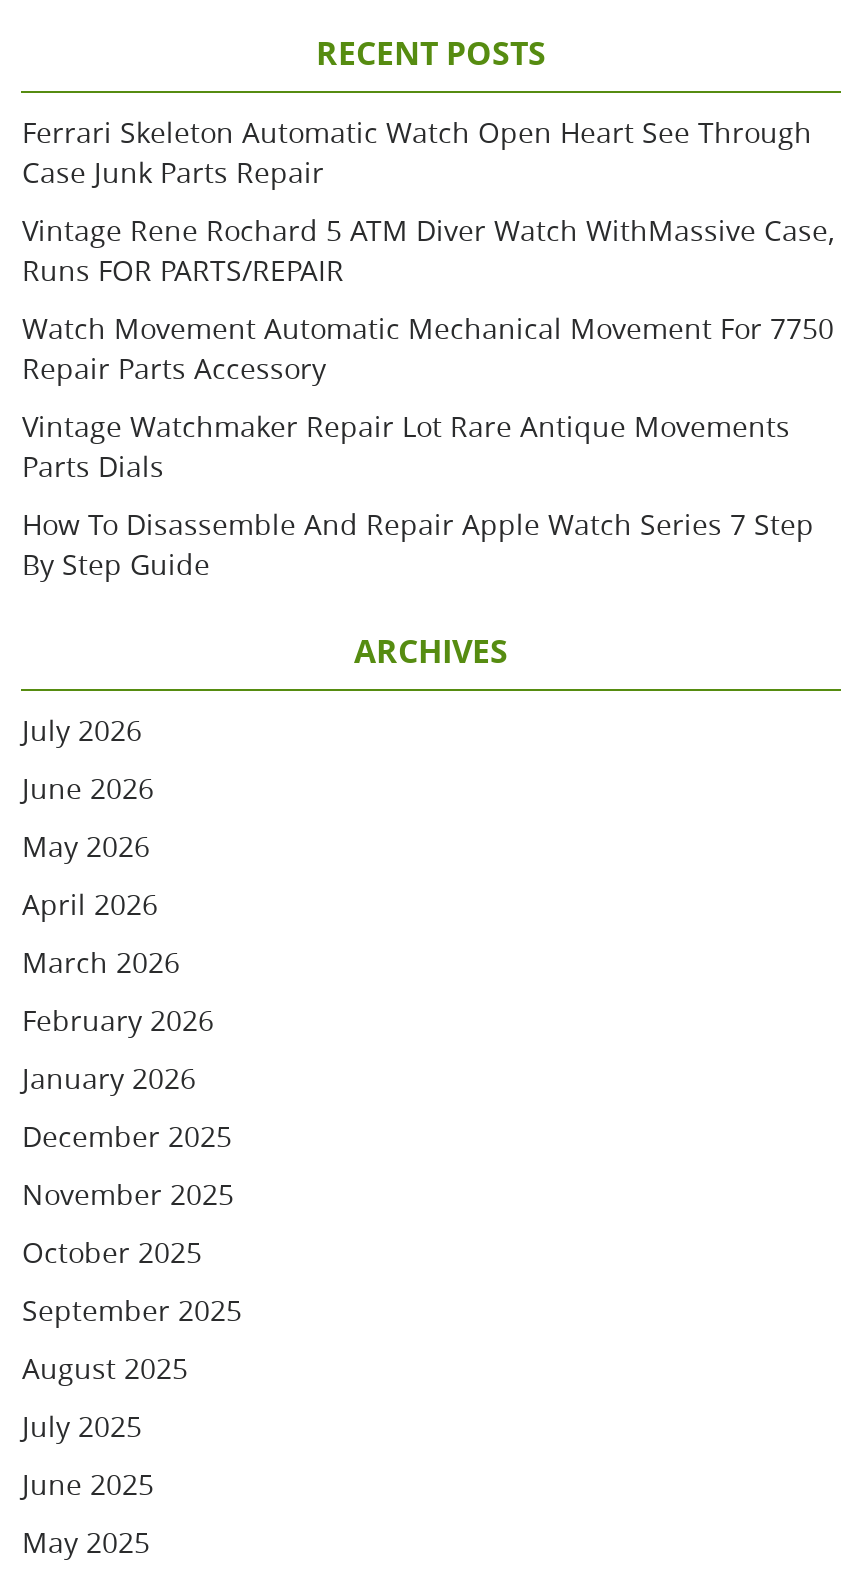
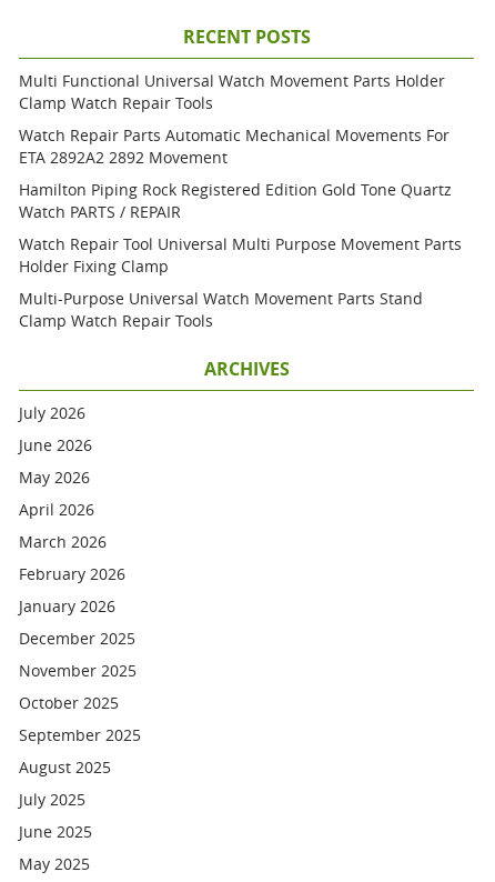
- Ferrari Skeleton Automatic Watch Open Heart See Through
- Case Junk Parts Repair
+ Multi Functional Universal Watch Movement Parts Holder
+ Clamp Watch Repair Tools

- Vintage Rene Rochard 5 ATM Diver Watch WithMassive Case,
- Runs FOR PARTS/REPAIR
+ Watch Repair Parts Automatic Mechanical Movements For
+ ETA 2892A2 2892 Movement

- Watch Movement Automatic Mechanical Movement For 7750
- Repair Parts Accessory
+ Hamilton Piping Rock Registered Edition Gold Tone Quartz
+ Watch PARTS / REPAIR

- Vintage Watchmaker Repair Lot Rare Antique Movements
- Parts Dials
+ Watch Repair Tool Universal Multi Purpose Movement Parts
+ Holder Fixing Clamp

- How To Disassemble And Repair Apple Watch Series 7 Step
- By Step Guide
+ Multi-Purpose Universal Watch Movement Parts Stand
+ Clamp Watch Repair Tools
